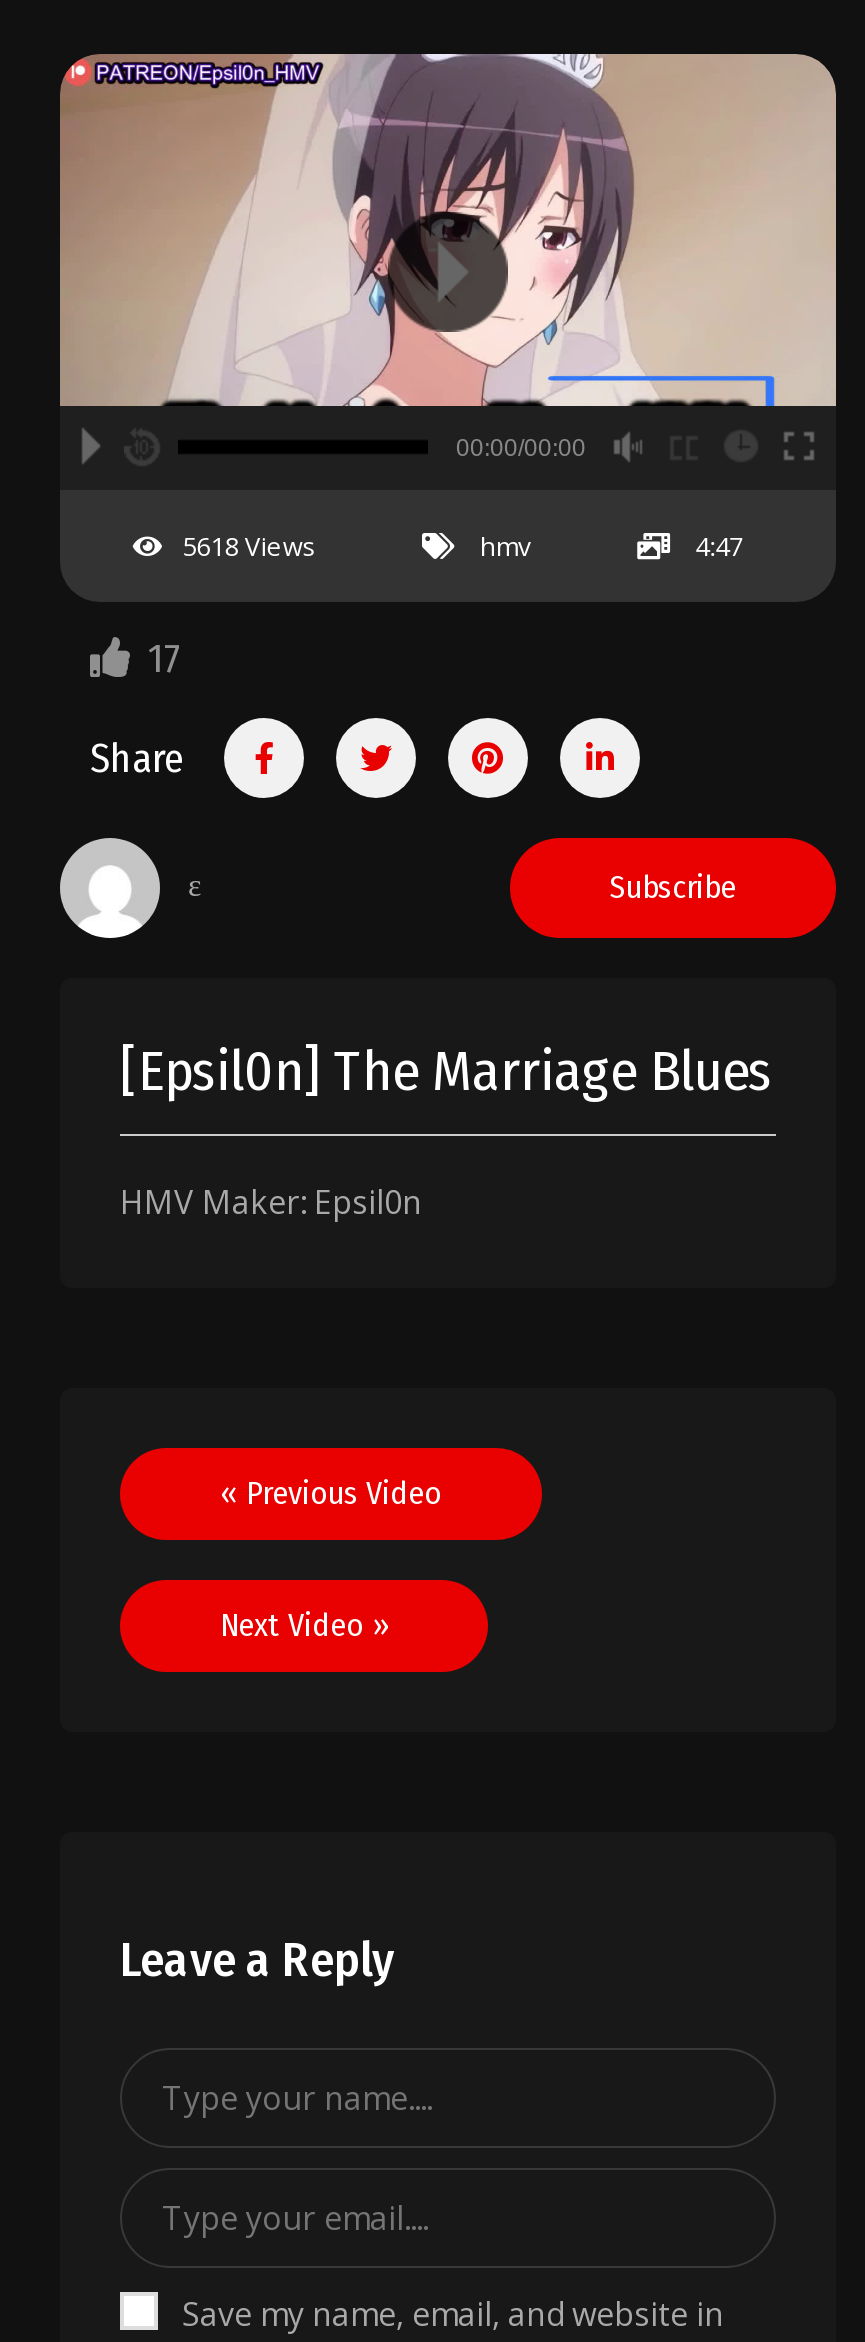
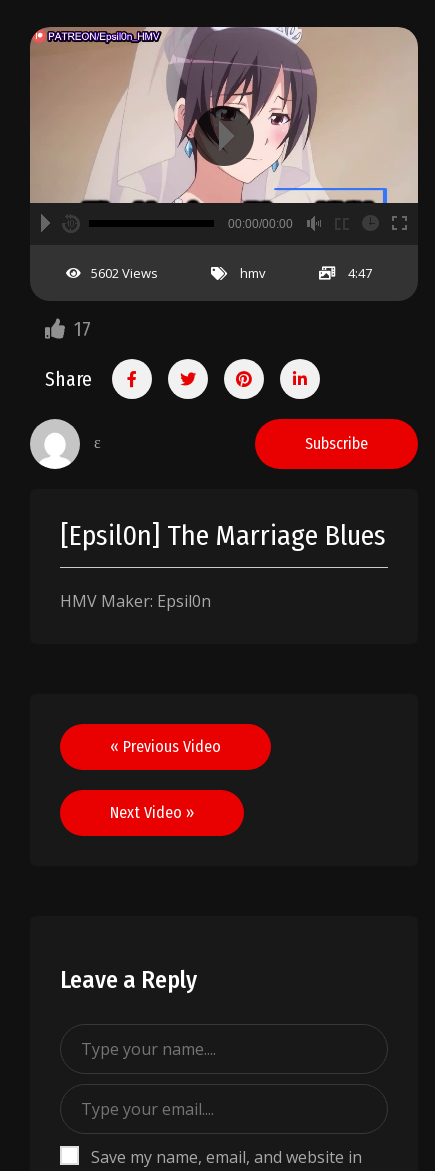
- 5618 Views
+ 5602 Views
